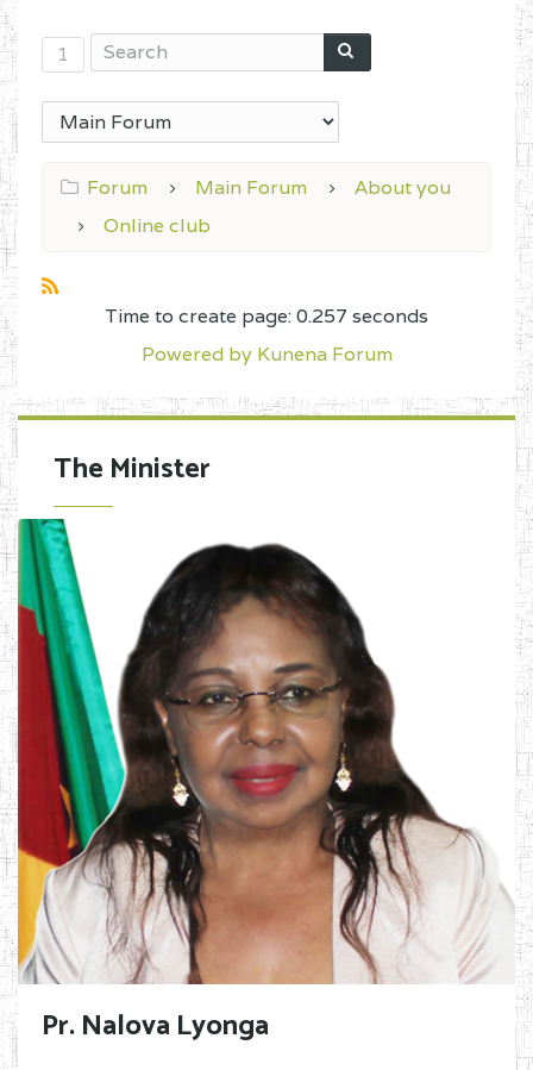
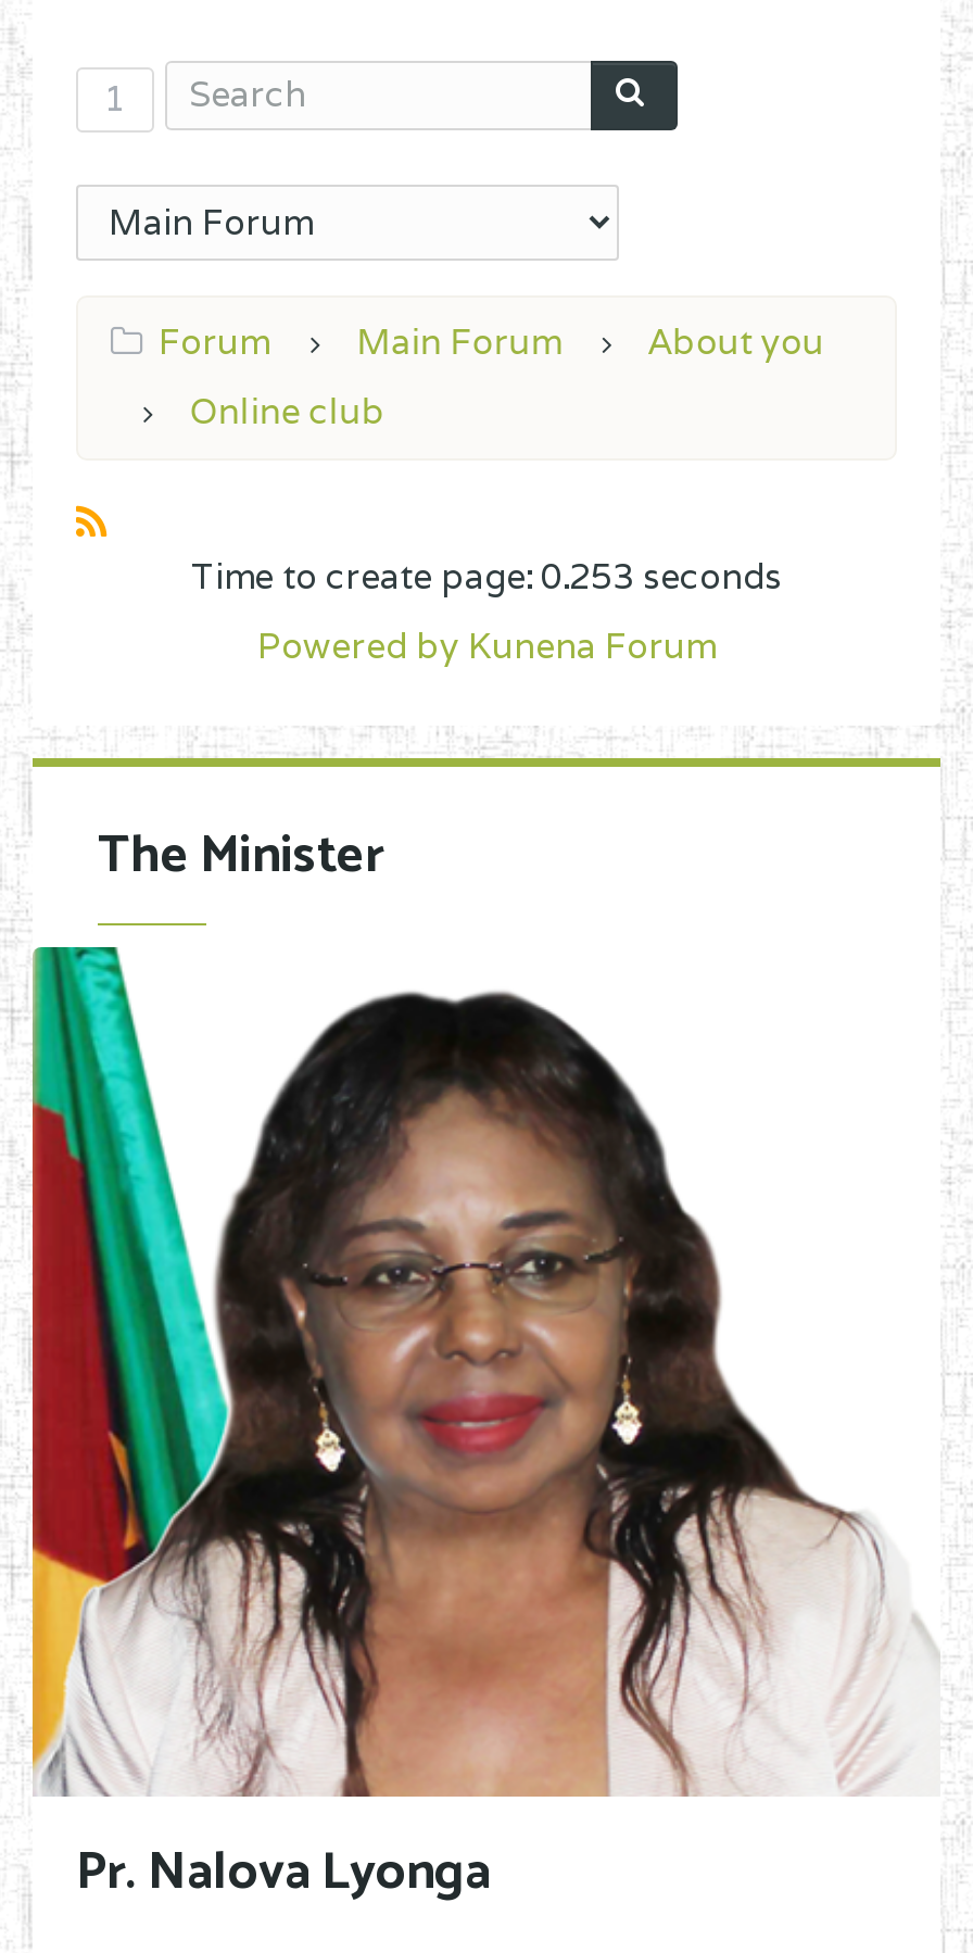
- Time to create page: 0.257 seconds
+ Time to create page: 0.253 seconds
